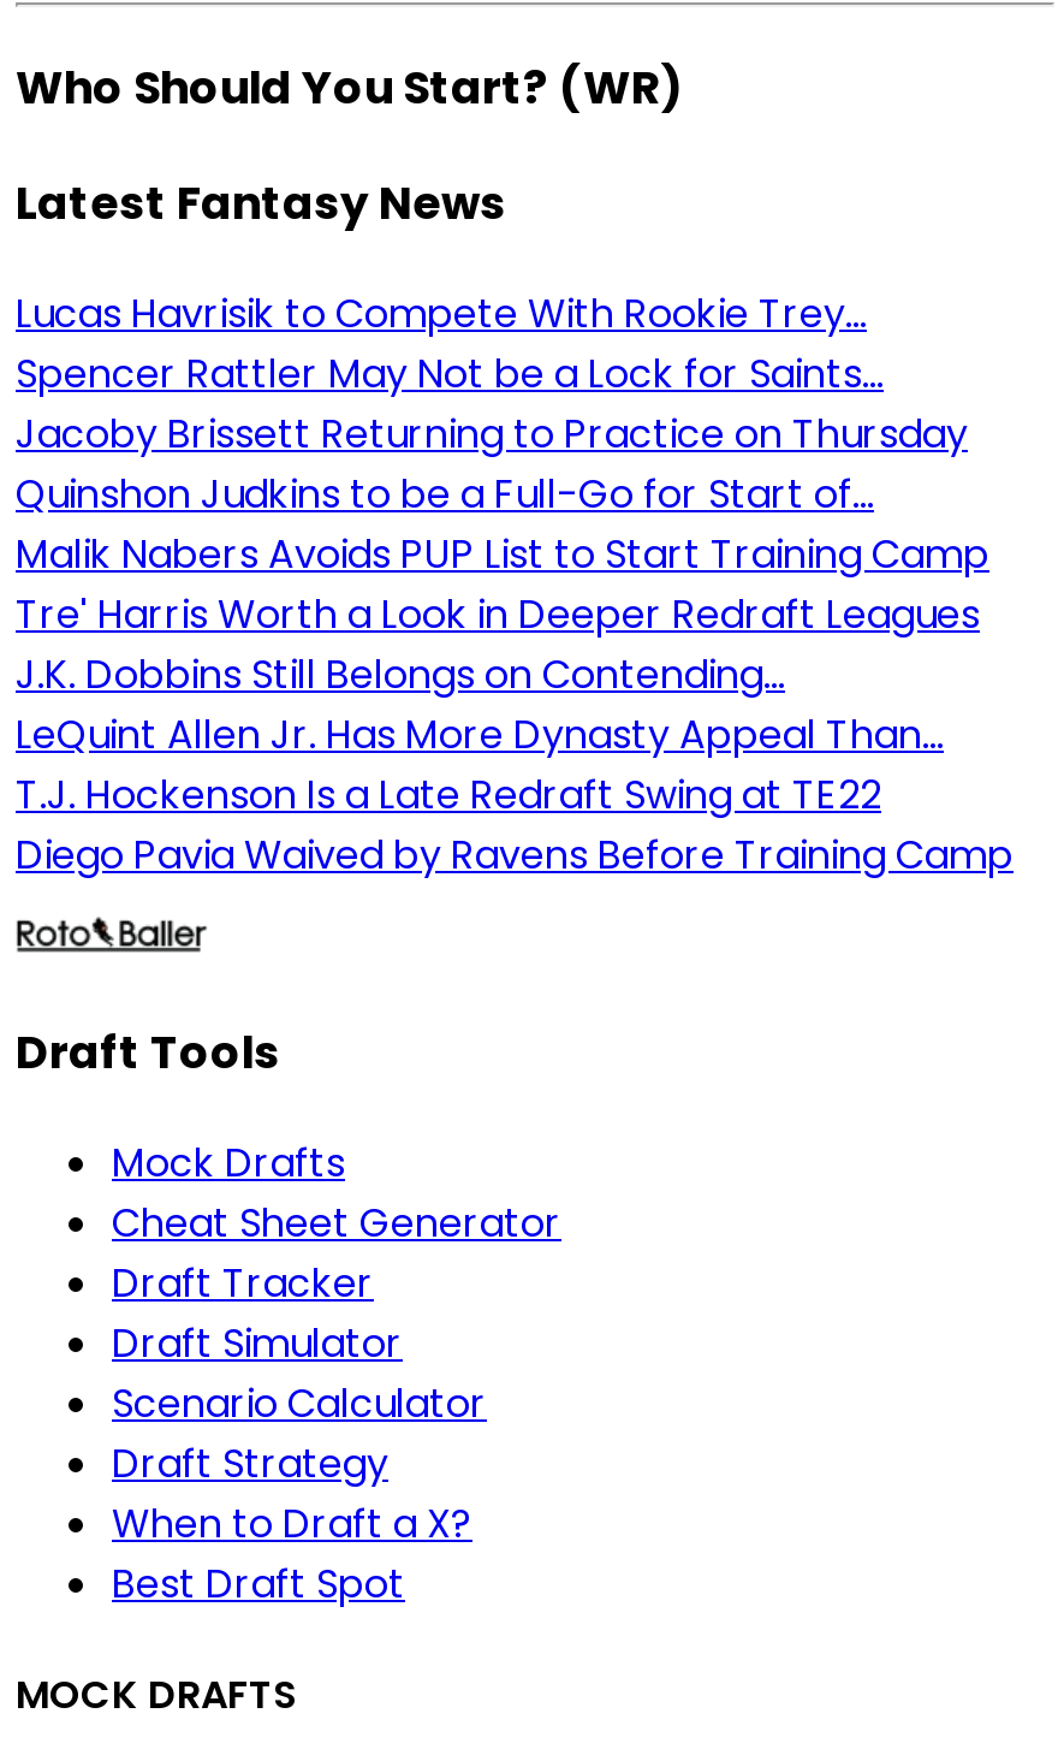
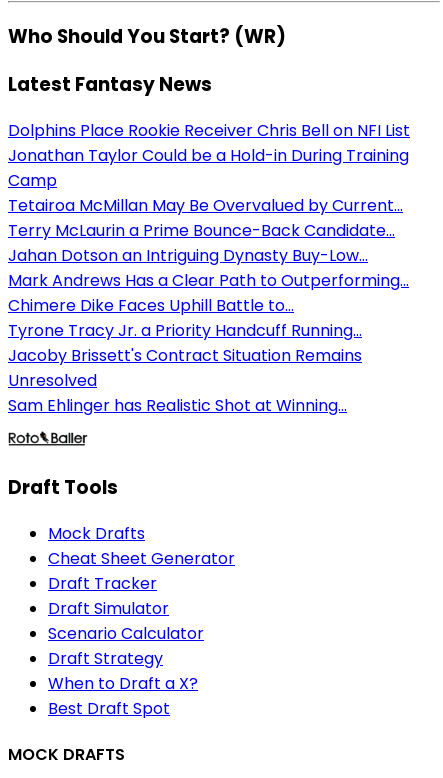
- Lucas Havrisik to Compete With Rookie Trey...
- Spencer Rattler May Not be a Lock for Saints...
- Jacoby Brissett Returning to Practice on Thursday
- Quinshon Judkins to be a Full-Go for Start of...
- Malik Nabers Avoids PUP List to Start Training Camp
- Tre' Harris Worth a Look in Deeper Redraft Leagues
- J.K. Dobbins Still Belongs on Contending...
- LeQuint Allen Jr. Has More Dynasty Appeal Than...
- T.J. Hockenson Is a Late Redraft Swing at TE22
- Diego Pavia Waived by Ravens Before Training Camp
+ Dolphins Place Rookie Receiver Chris Bell on NFI List
+ Jonathan Taylor Could be a Hold-in During Training
+ Camp
+ Tetairoa McMillan May Be Overvalued by Current...
+ Terry McLaurin a Prime Bounce-Back Candidate...
+ Jahan Dotson an Intriguing Dynasty Buy-Low...
+ Mark Andrews Has a Clear Path to Outperforming...
+ Chimere Dike Faces Uphill Battle to...
+ Tyrone Tracy Jr. a Priority Handcuff Running...
+ Jacoby Brissett's Contract Situation Remains
+ Unresolved
+ Sam Ehlinger has Realistic Shot at Winning...
